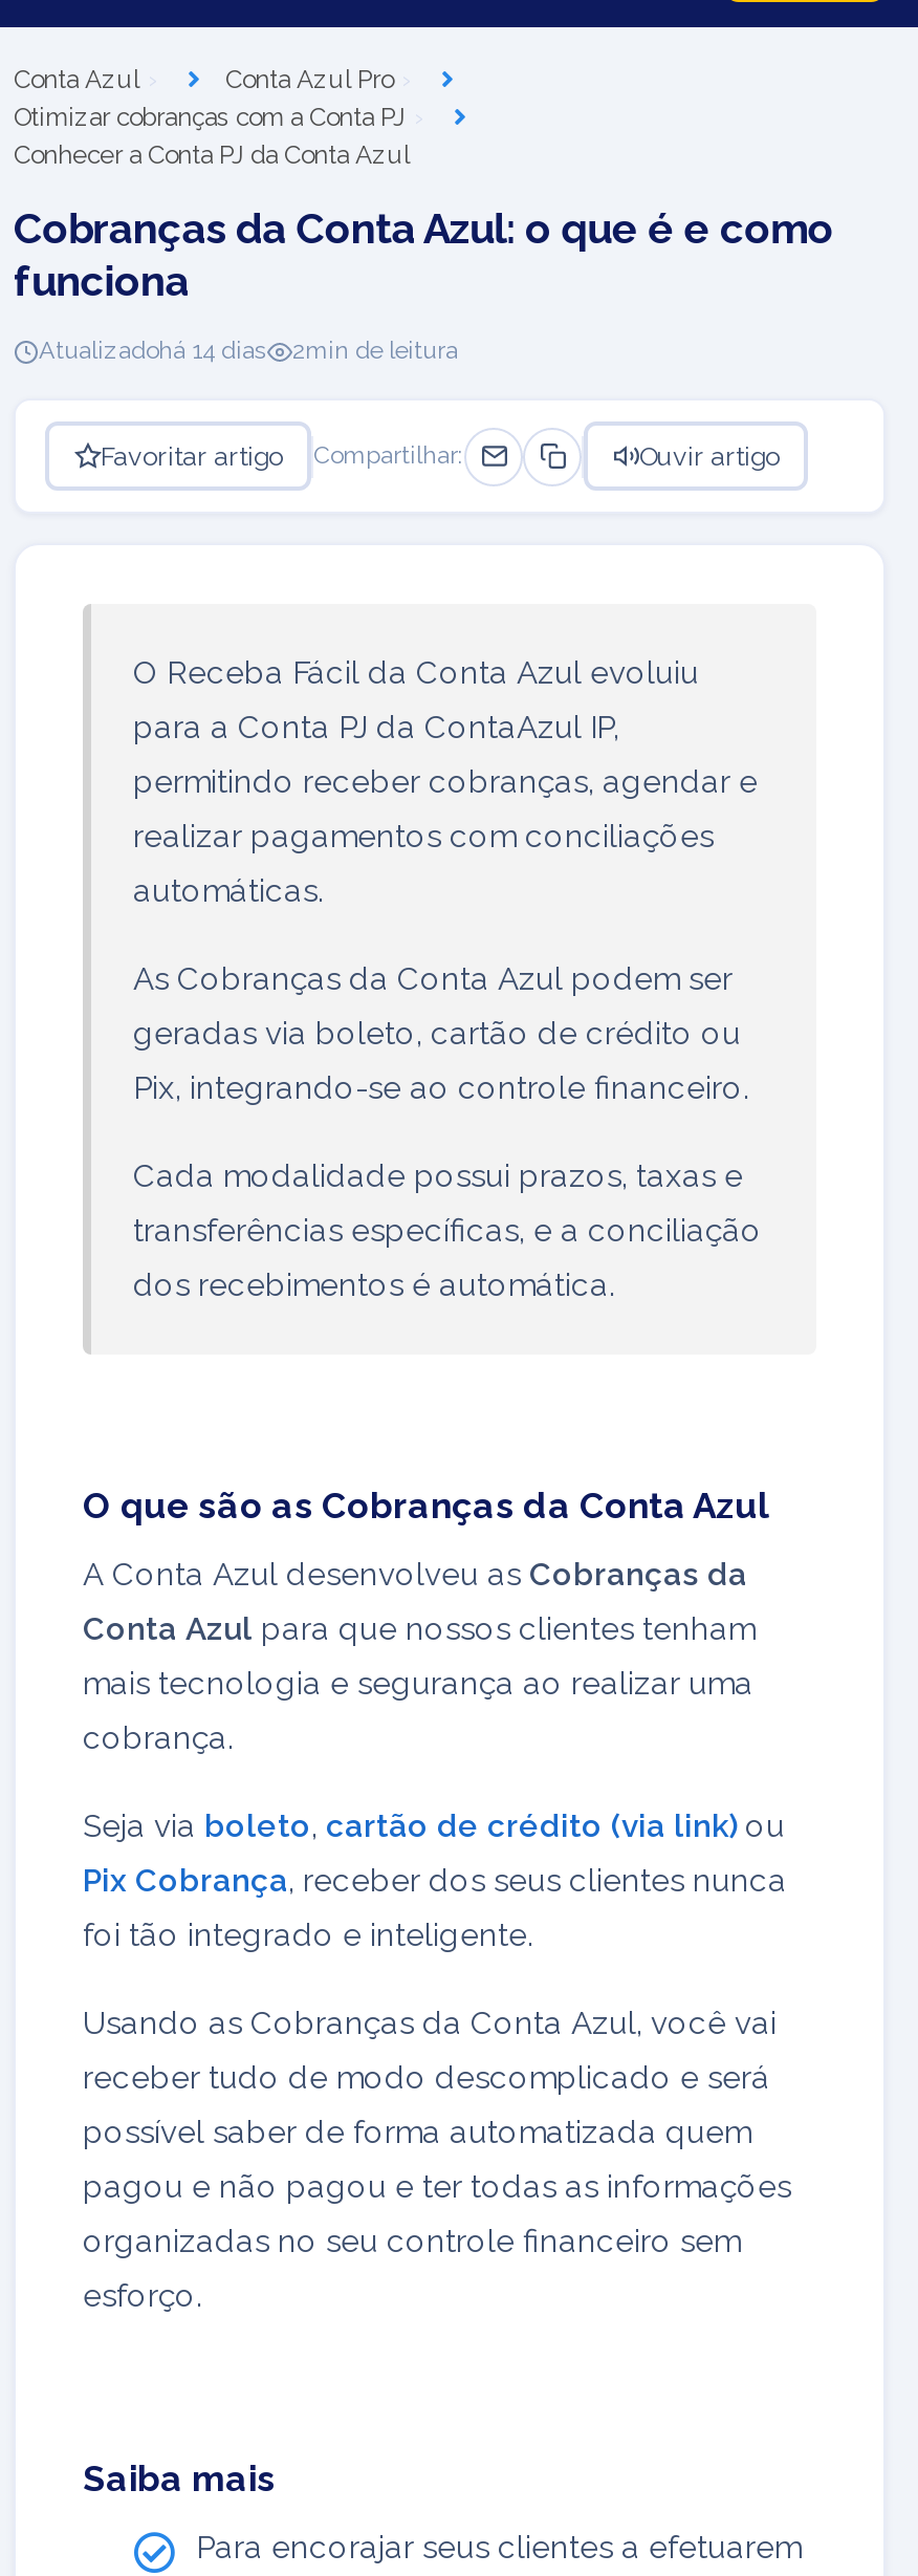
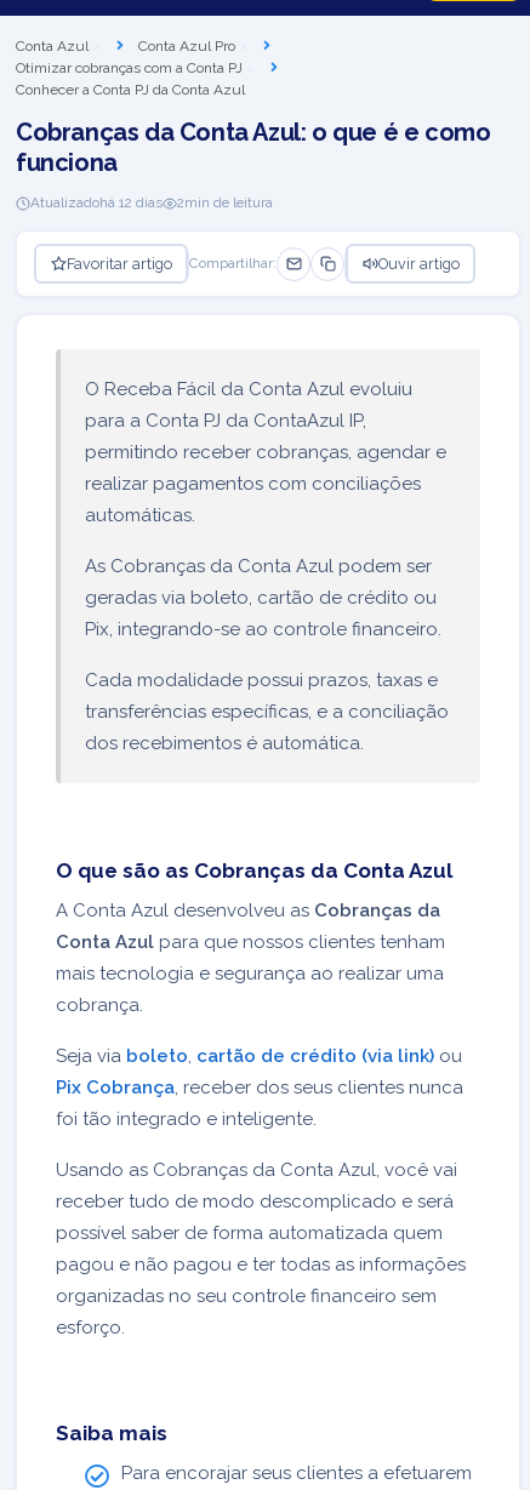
- Atualizadohá 14 dias
+ Atualizadohá 12 dias
